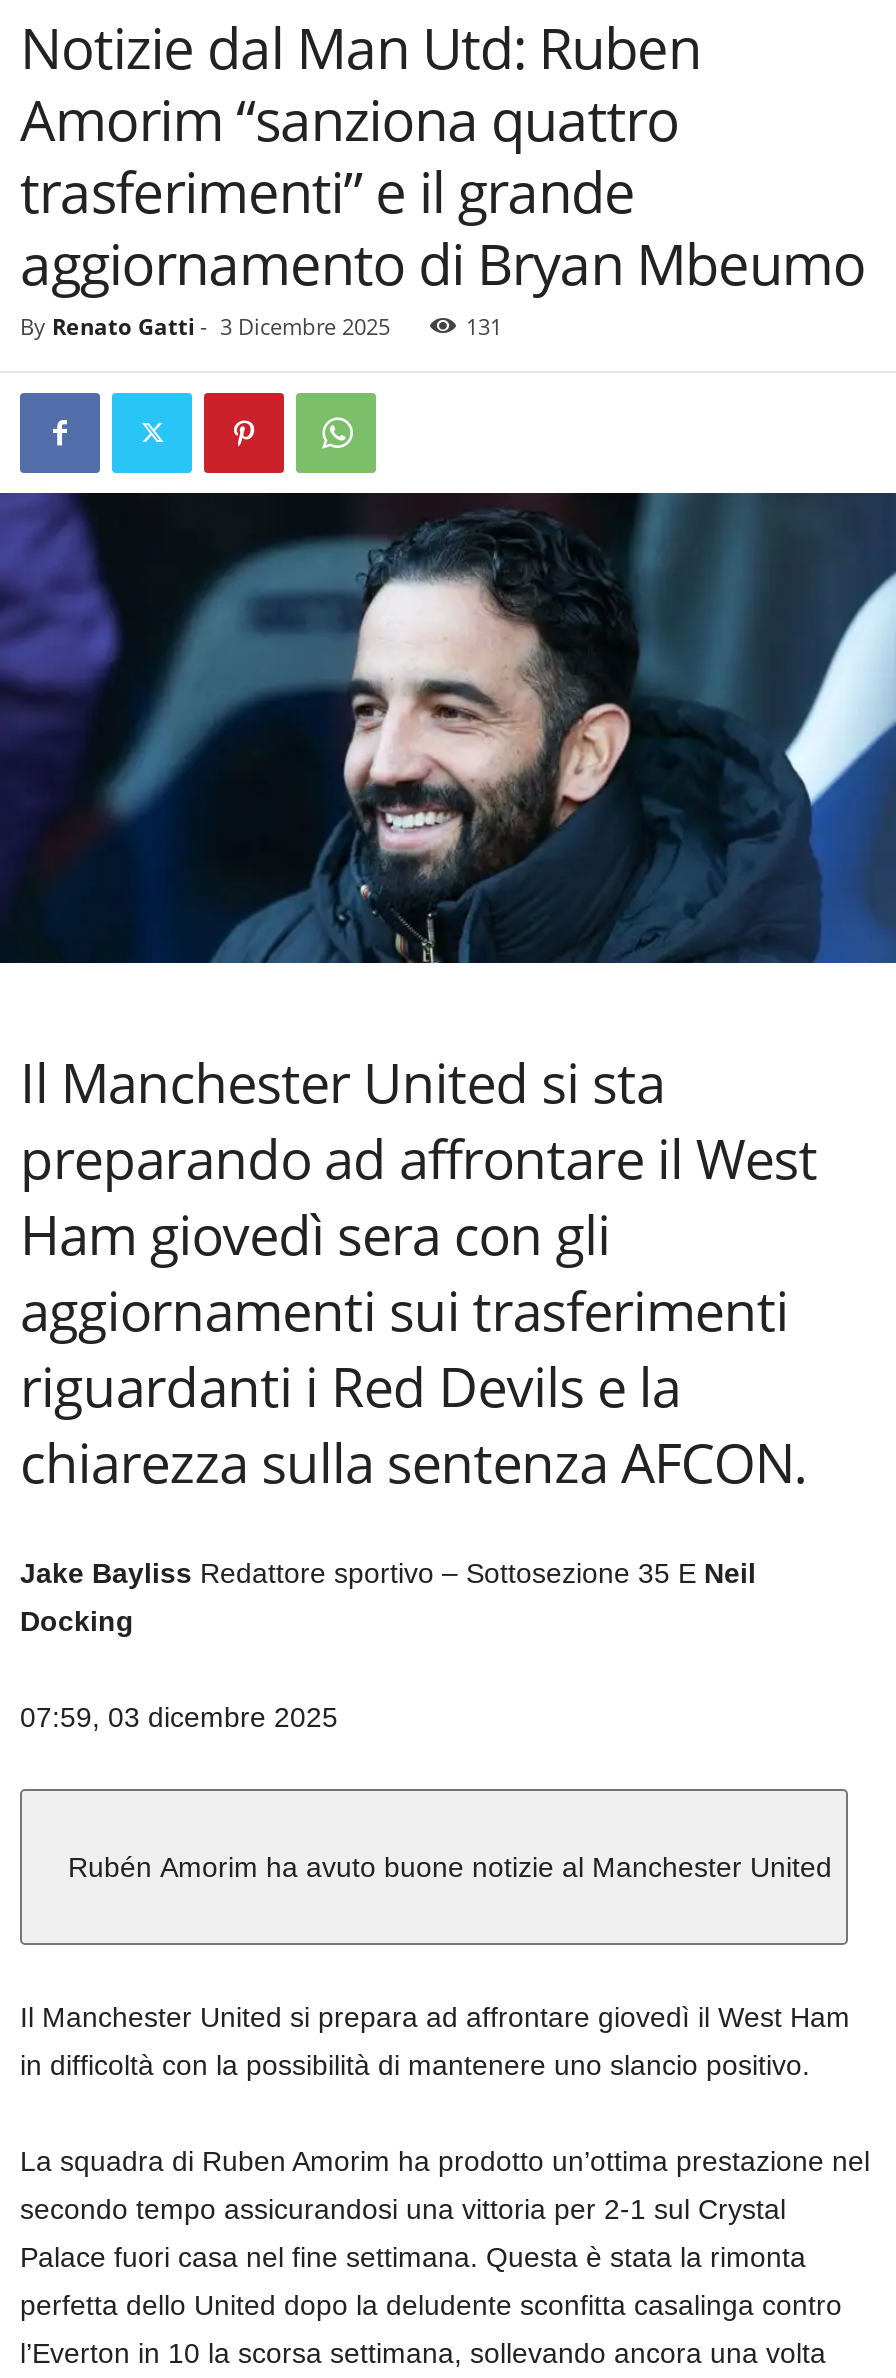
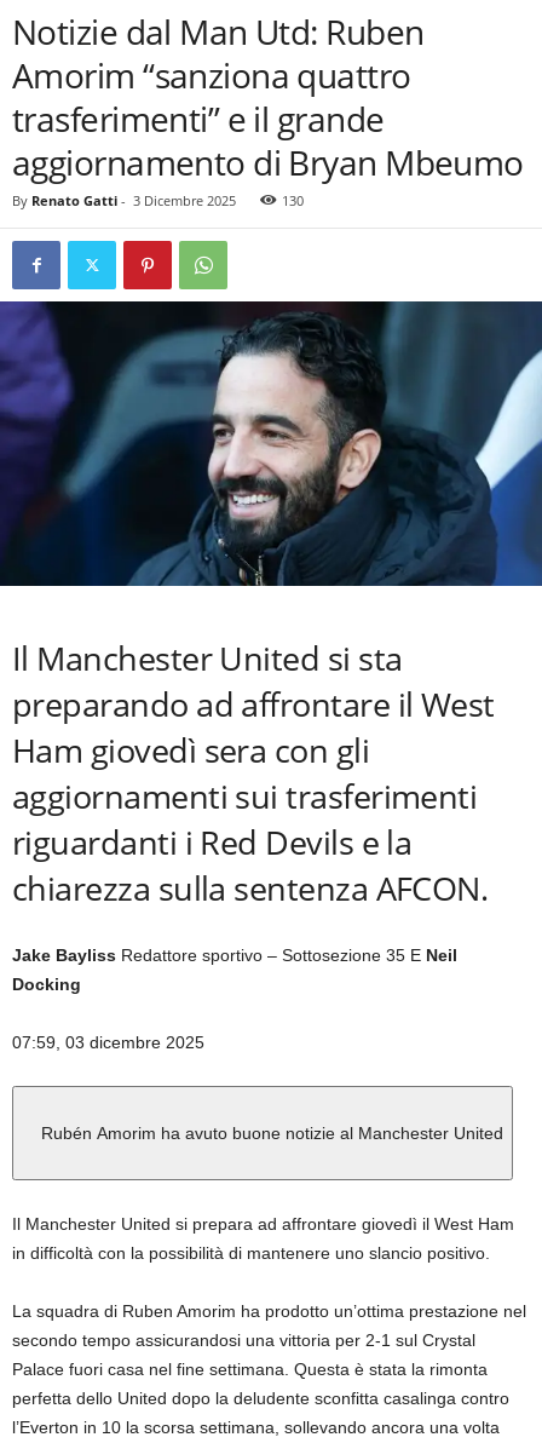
- 131
+ 130
